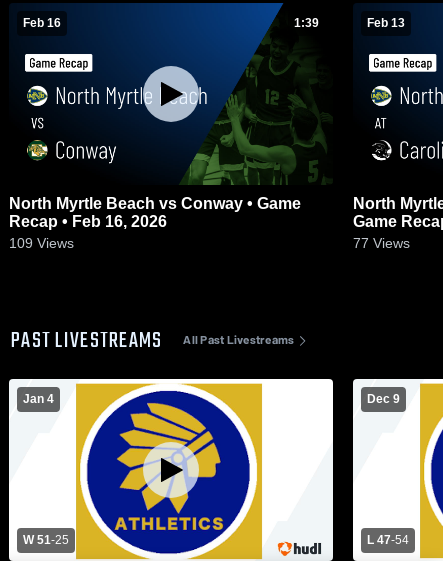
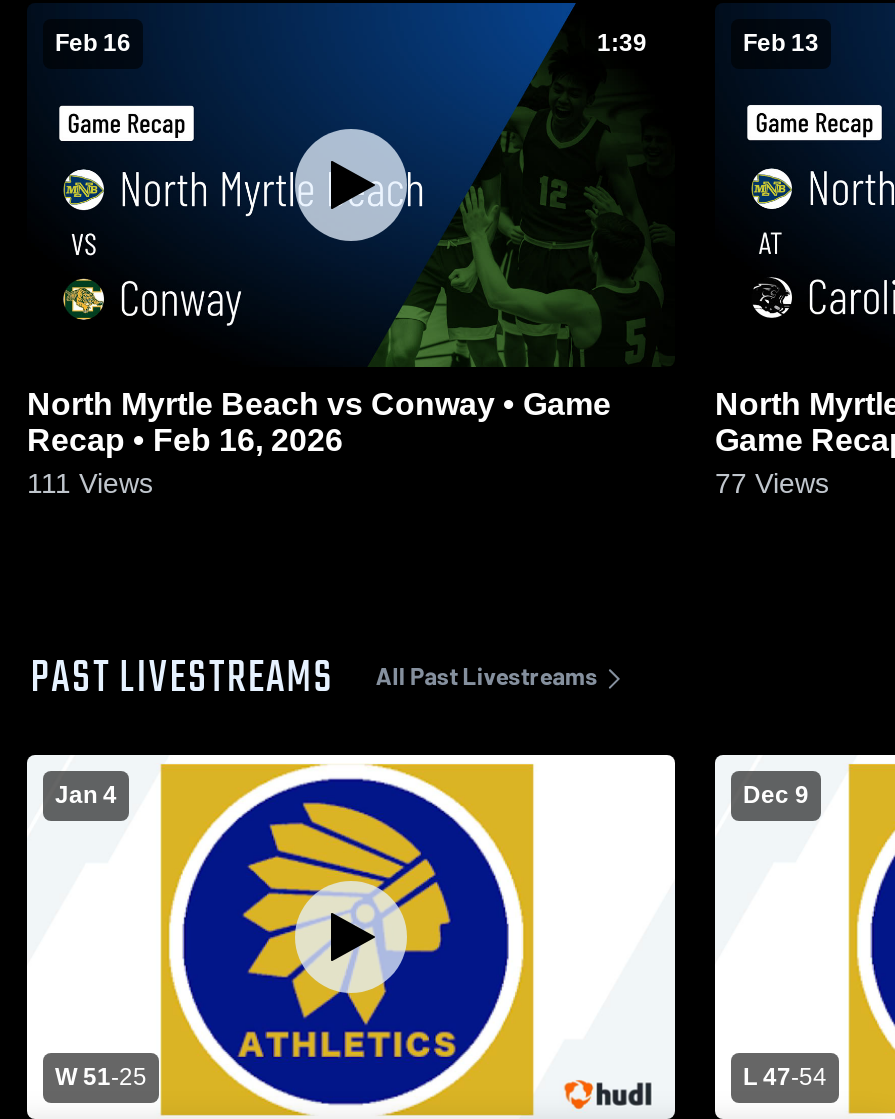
- 109 Views
+ 111 Views
